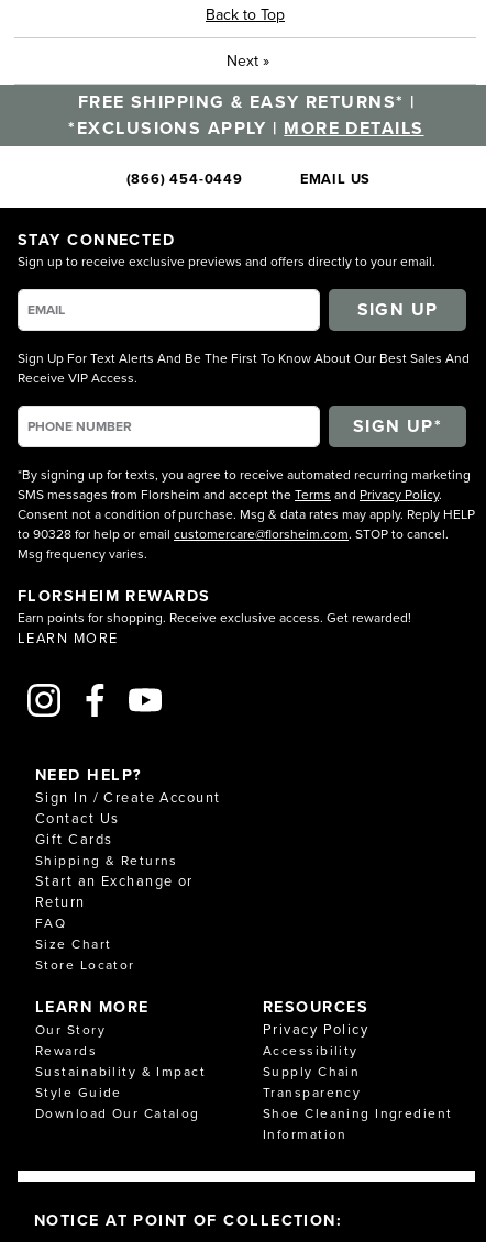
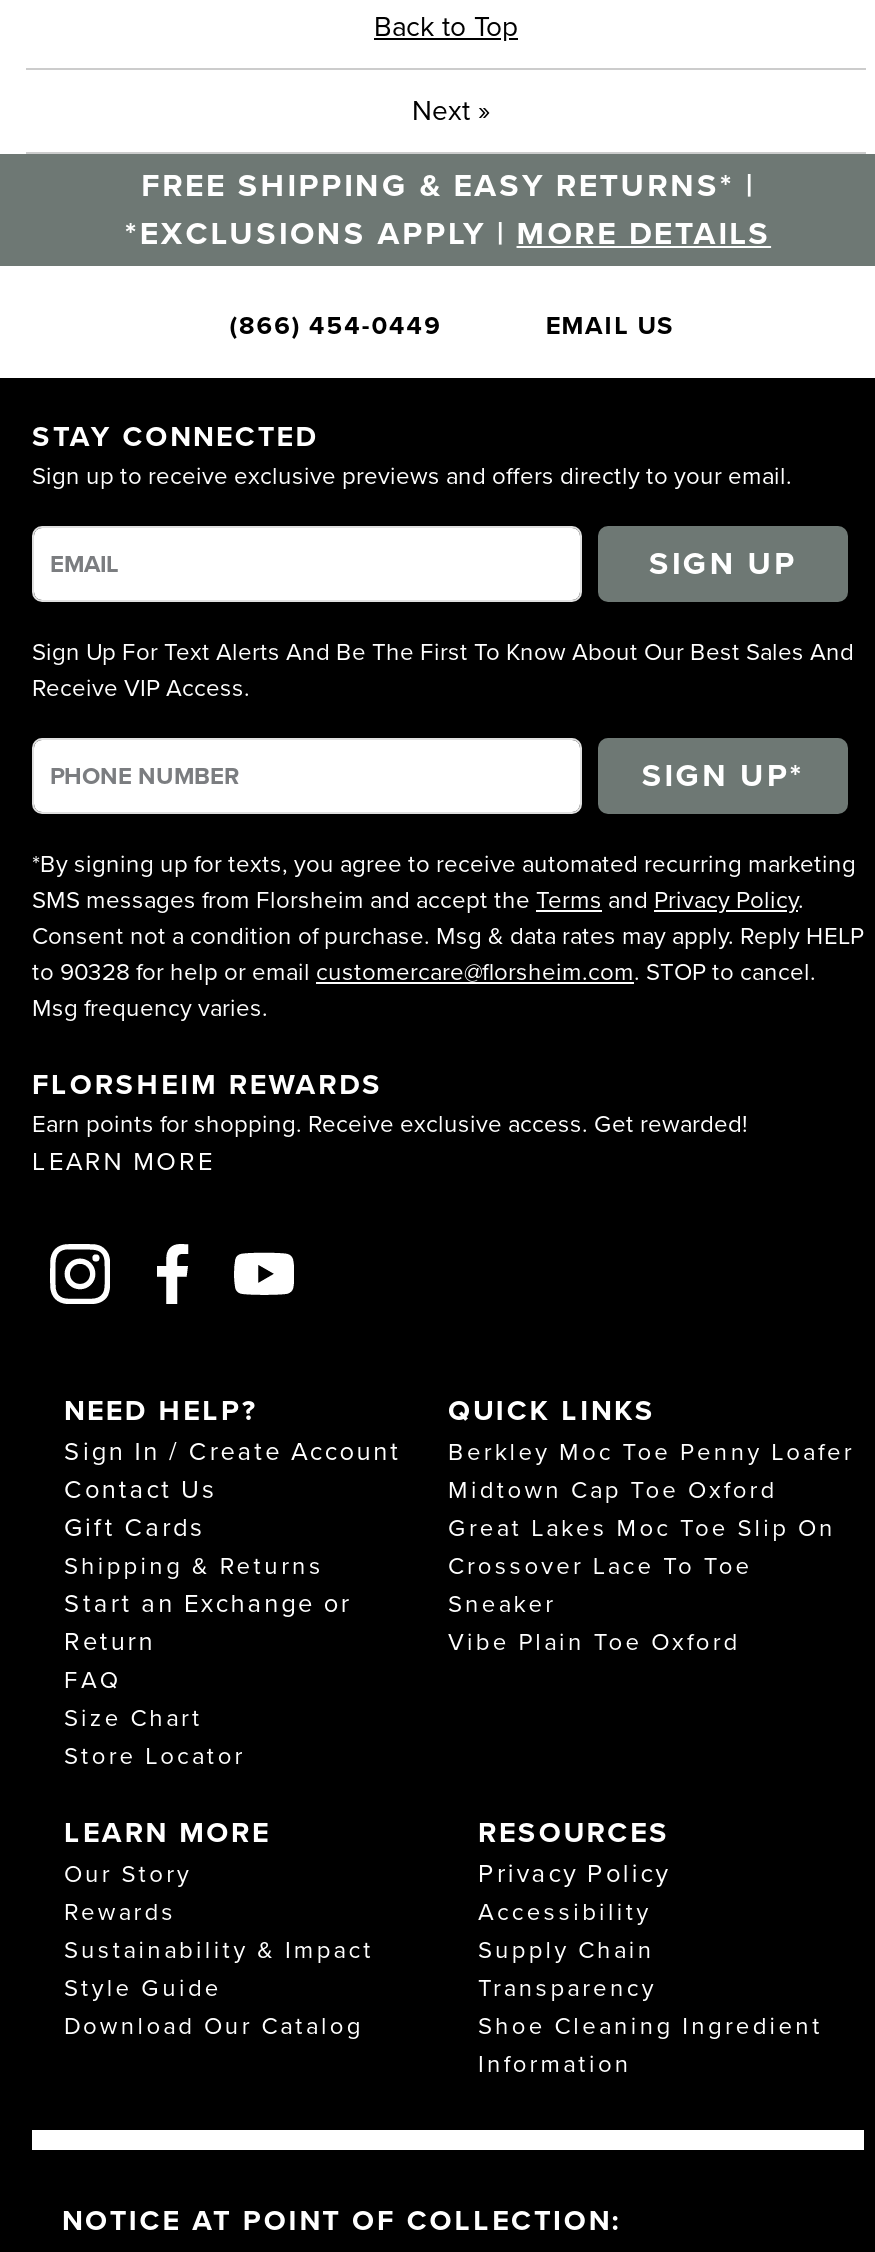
+ QUICK LINKS
+ Berkley Moc Toe Penny Loafer
+ Midtown Cap Toe Oxford
+ Great Lakes Moc Toe Slip On
+ Crossover Lace To Toe
+ Sneaker
+ Vibe Plain Toe Oxford
